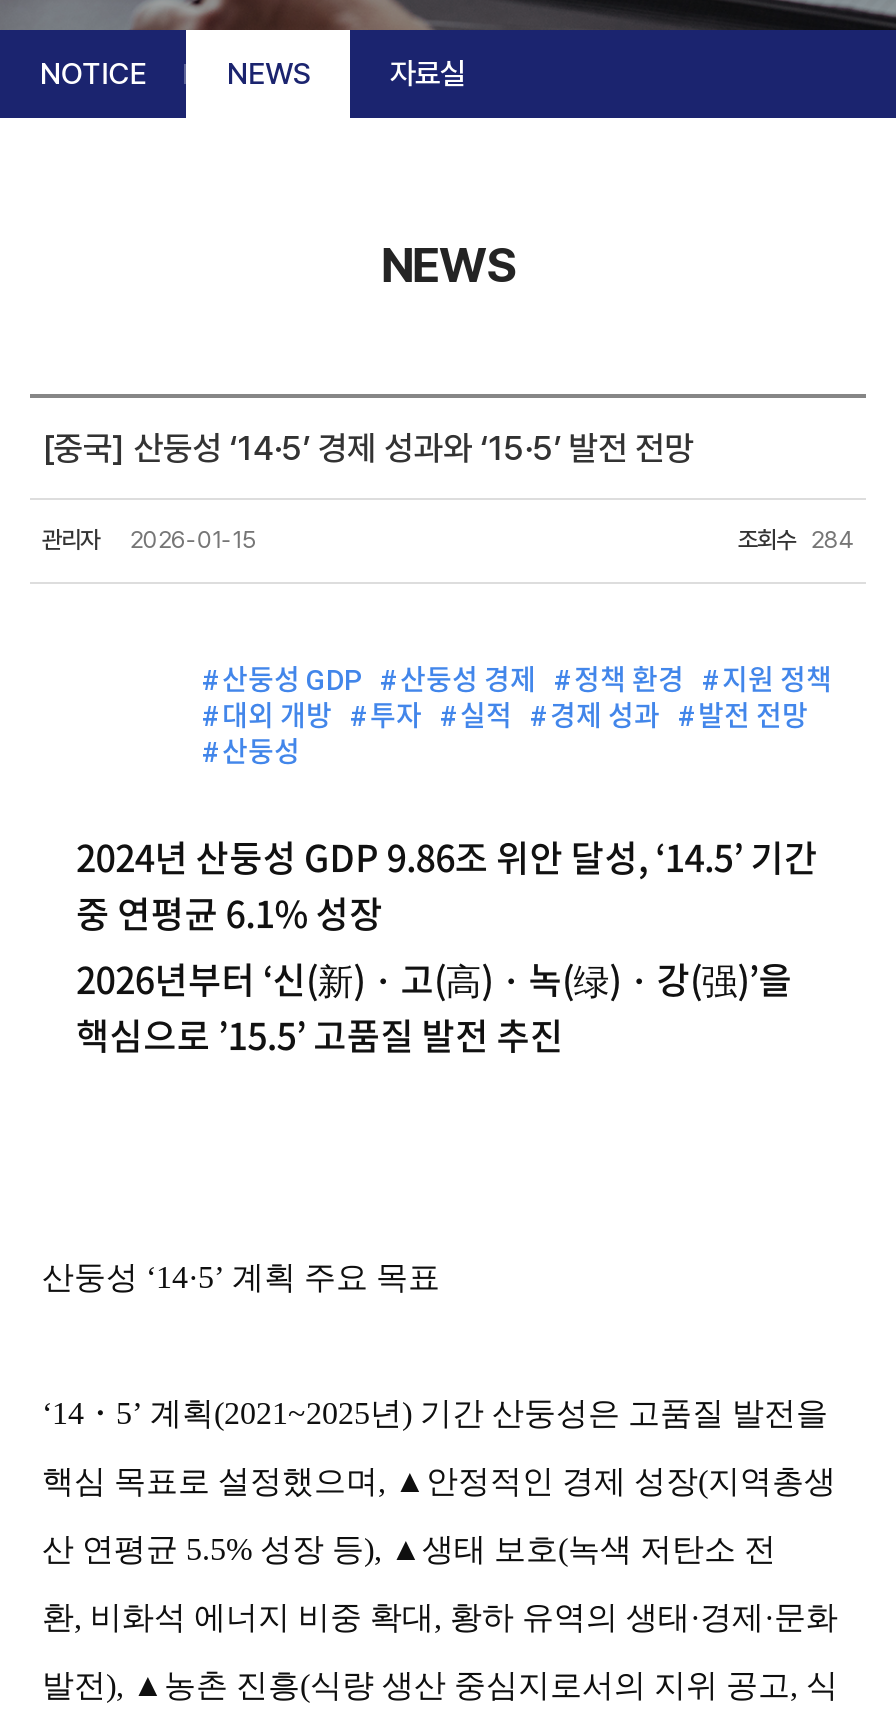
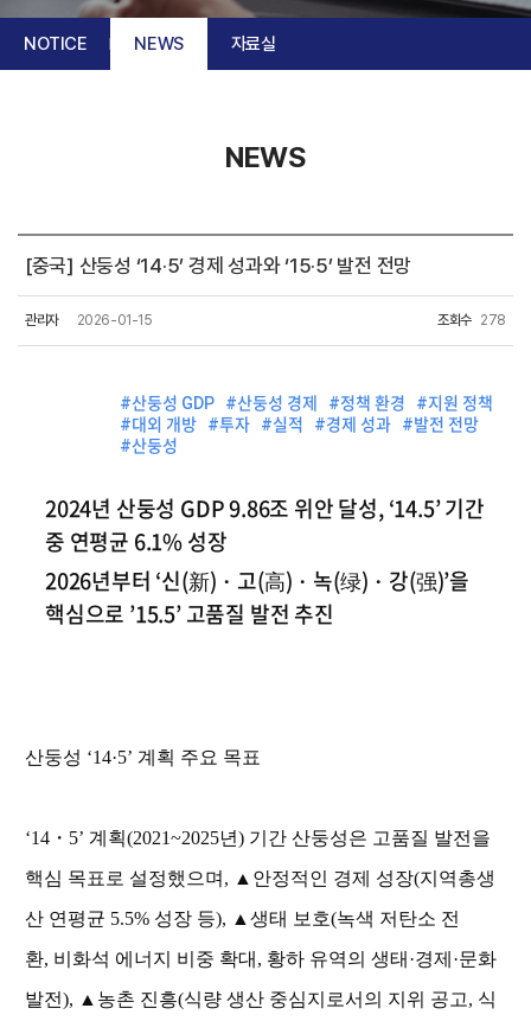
- 조회수 284
+ 조회수 278
